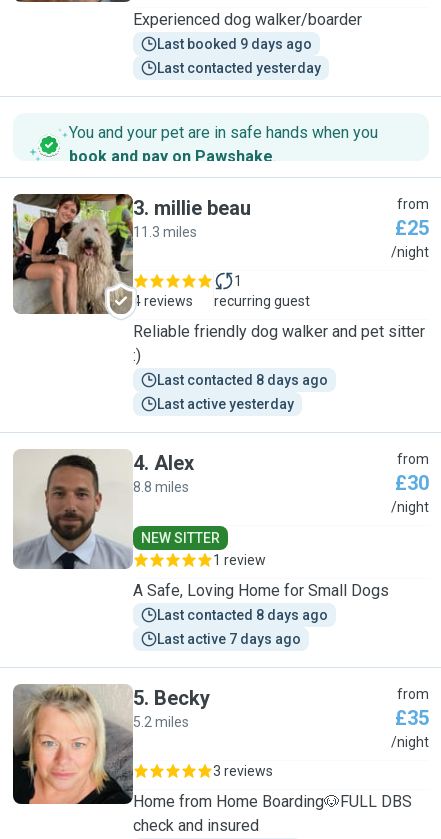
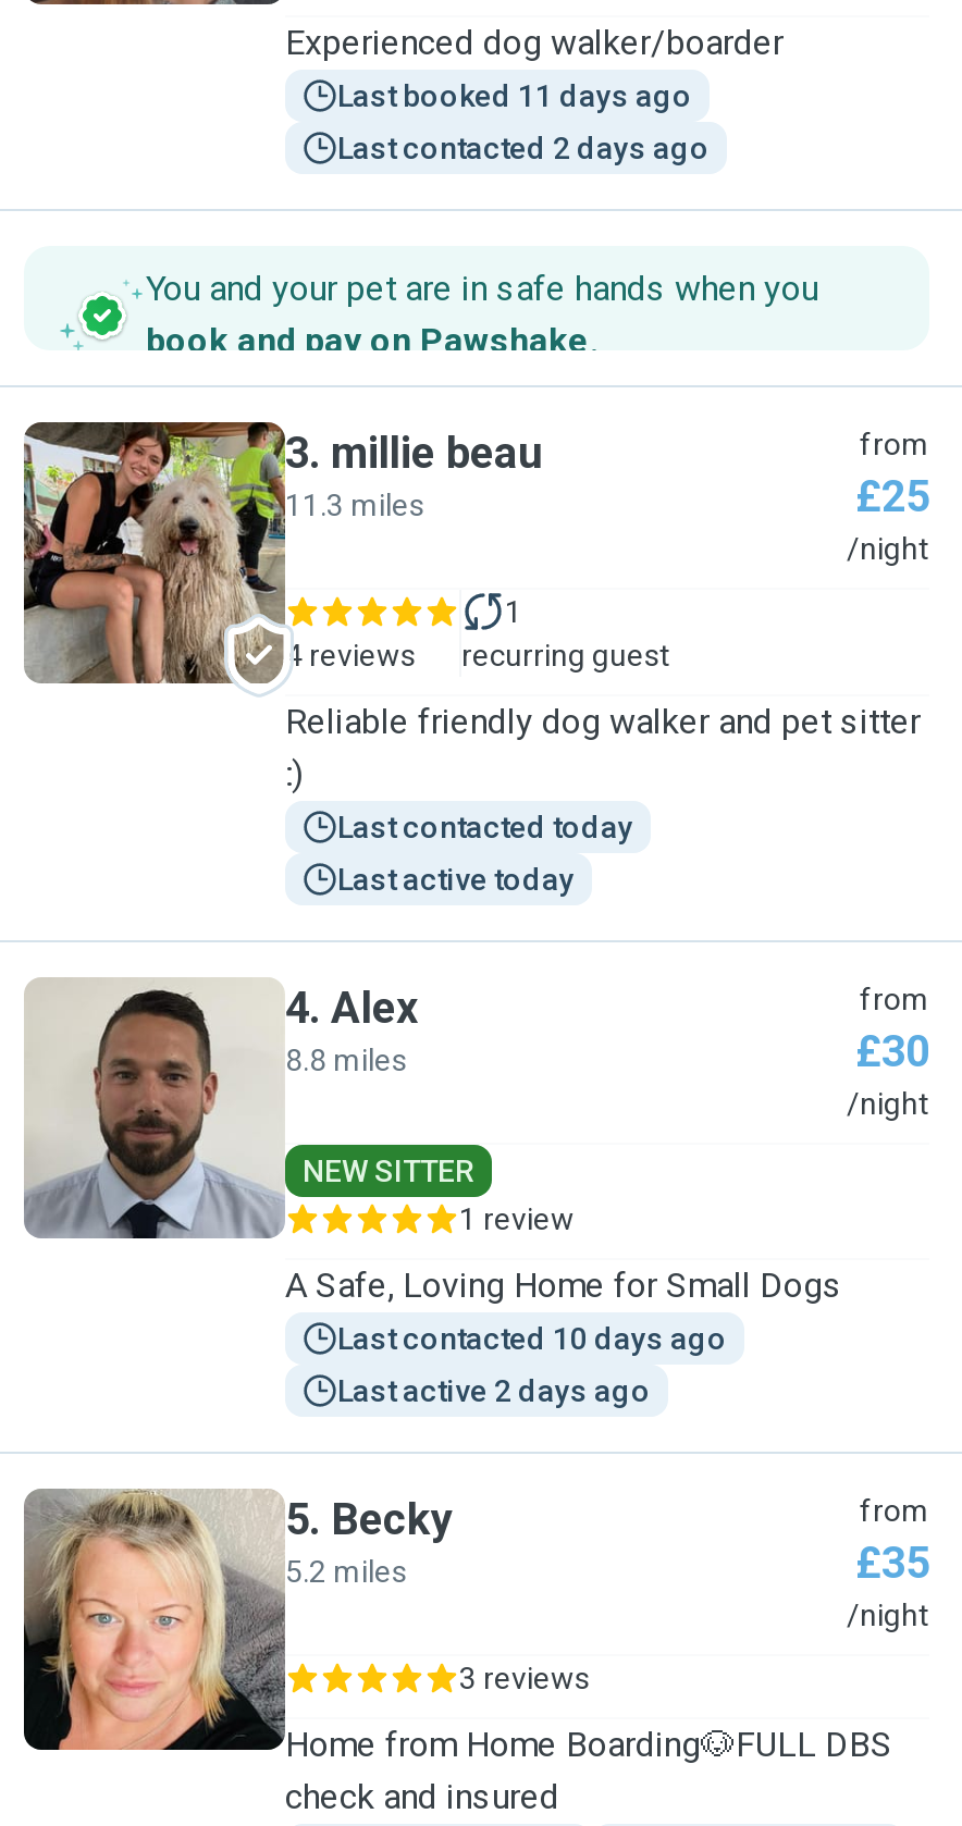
- Last booked 9 days ago
+ Last booked 11 days ago

- Last contacted yesterday
+ Last contacted 2 days ago

- Last contacted 8 days ago
+ Last contacted today

- Last active yesterday
+ Last active today

- Last contacted 8 days ago
+ Last contacted 10 days ago

- Last active 7 days ago
+ Last active 2 days ago
